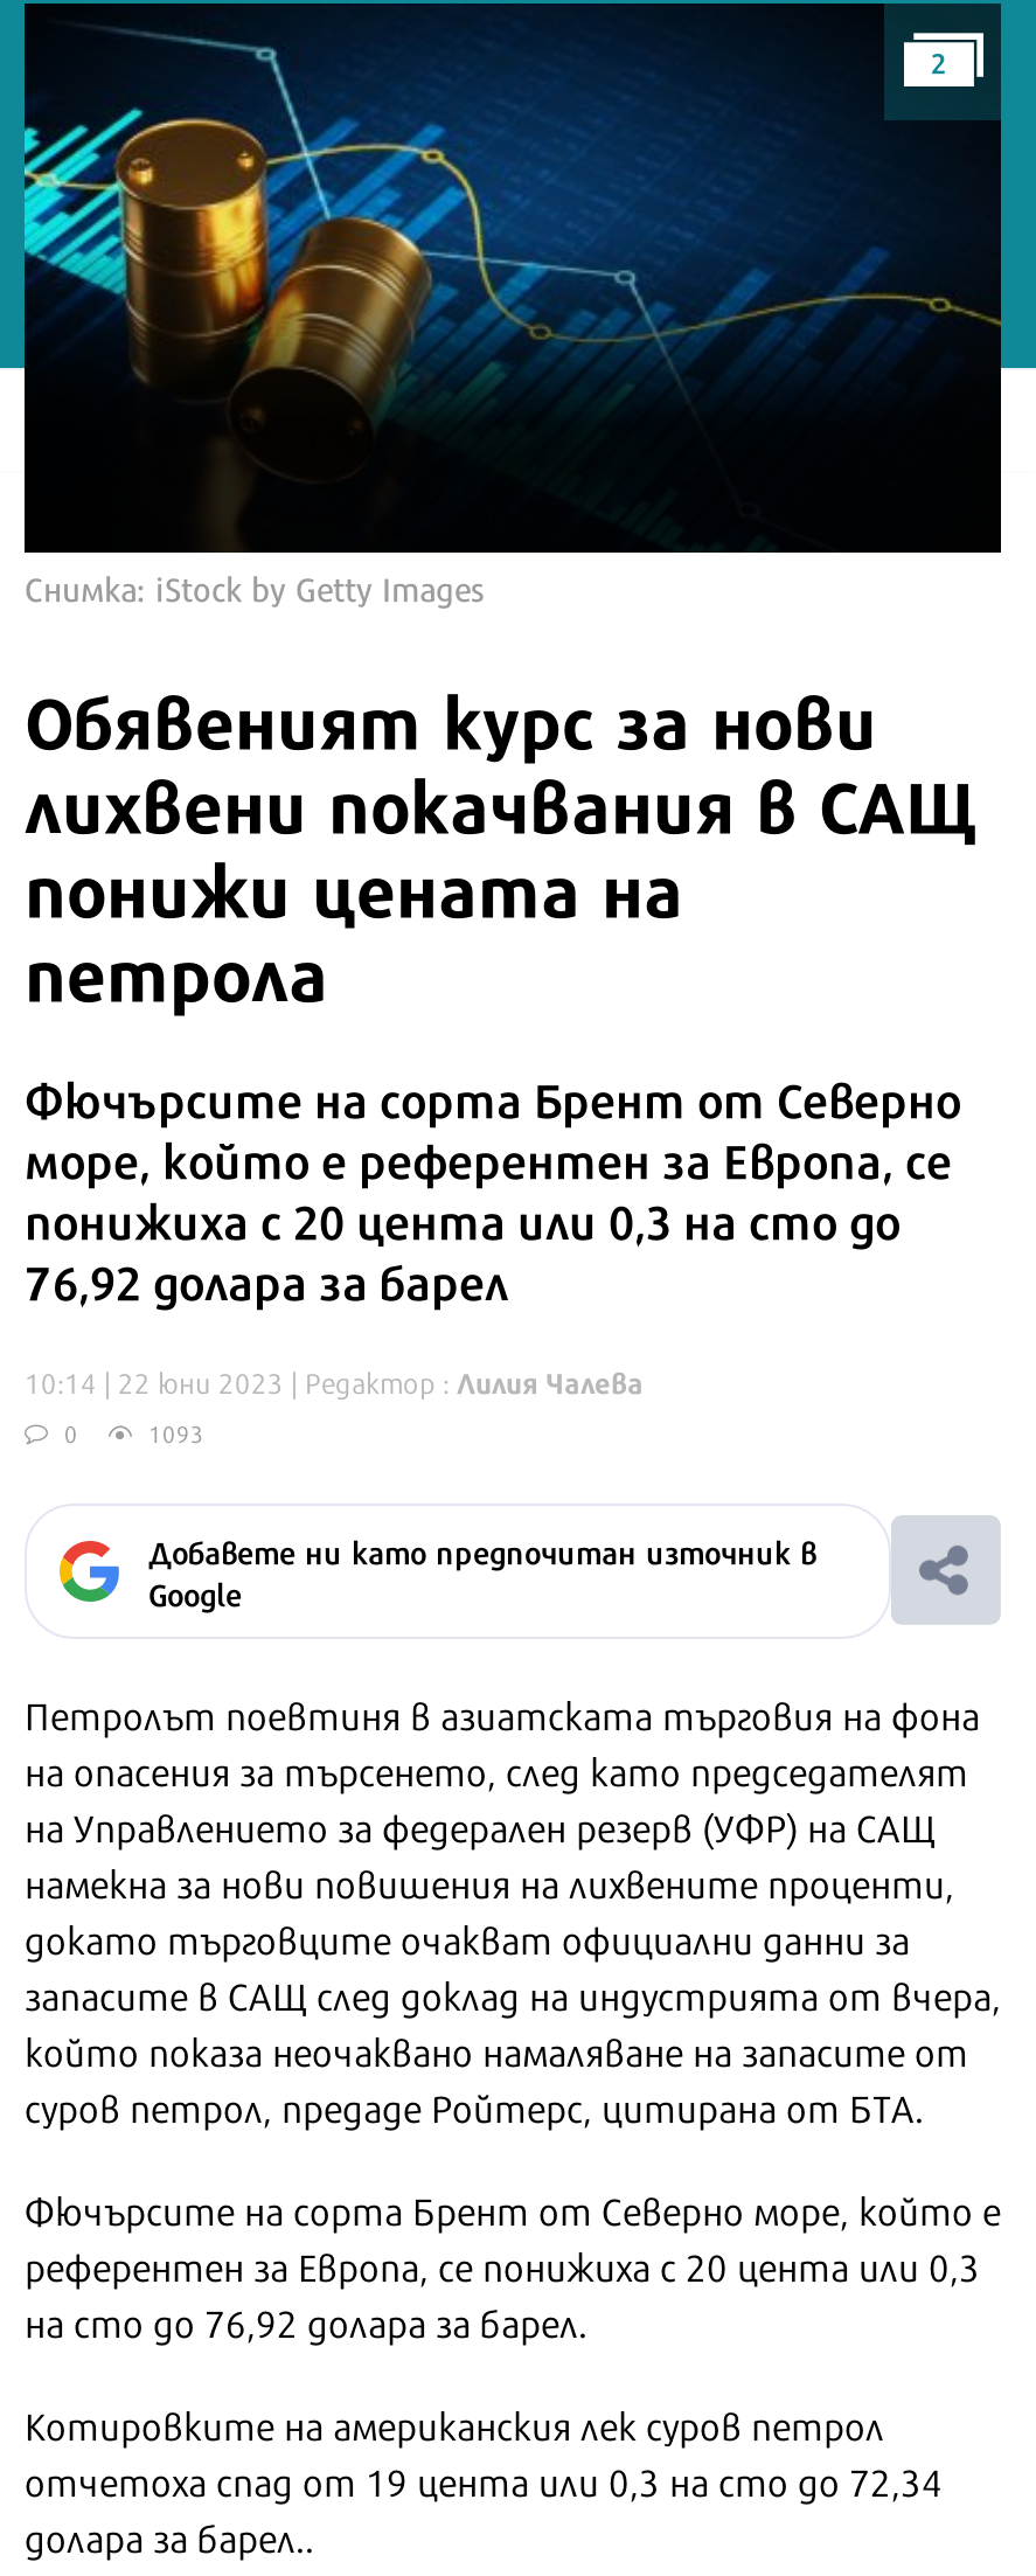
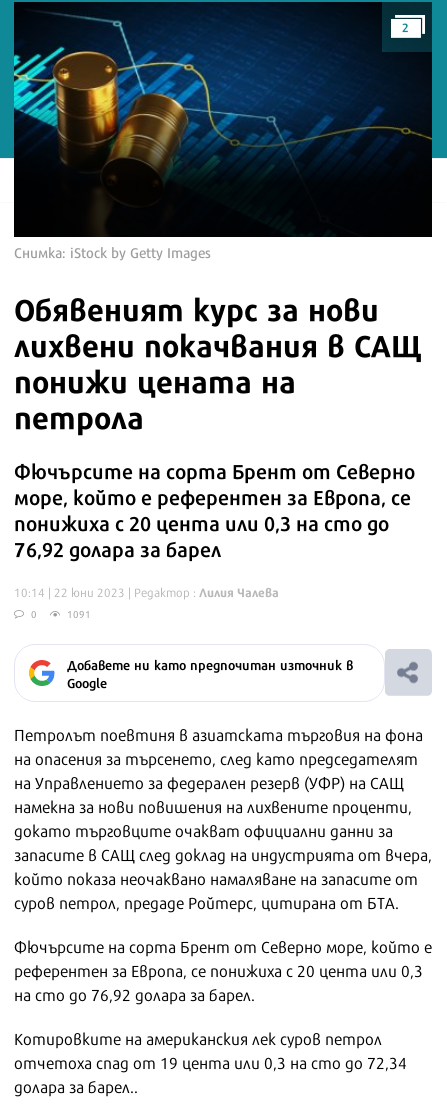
- 0 1093
+ 0 1091
